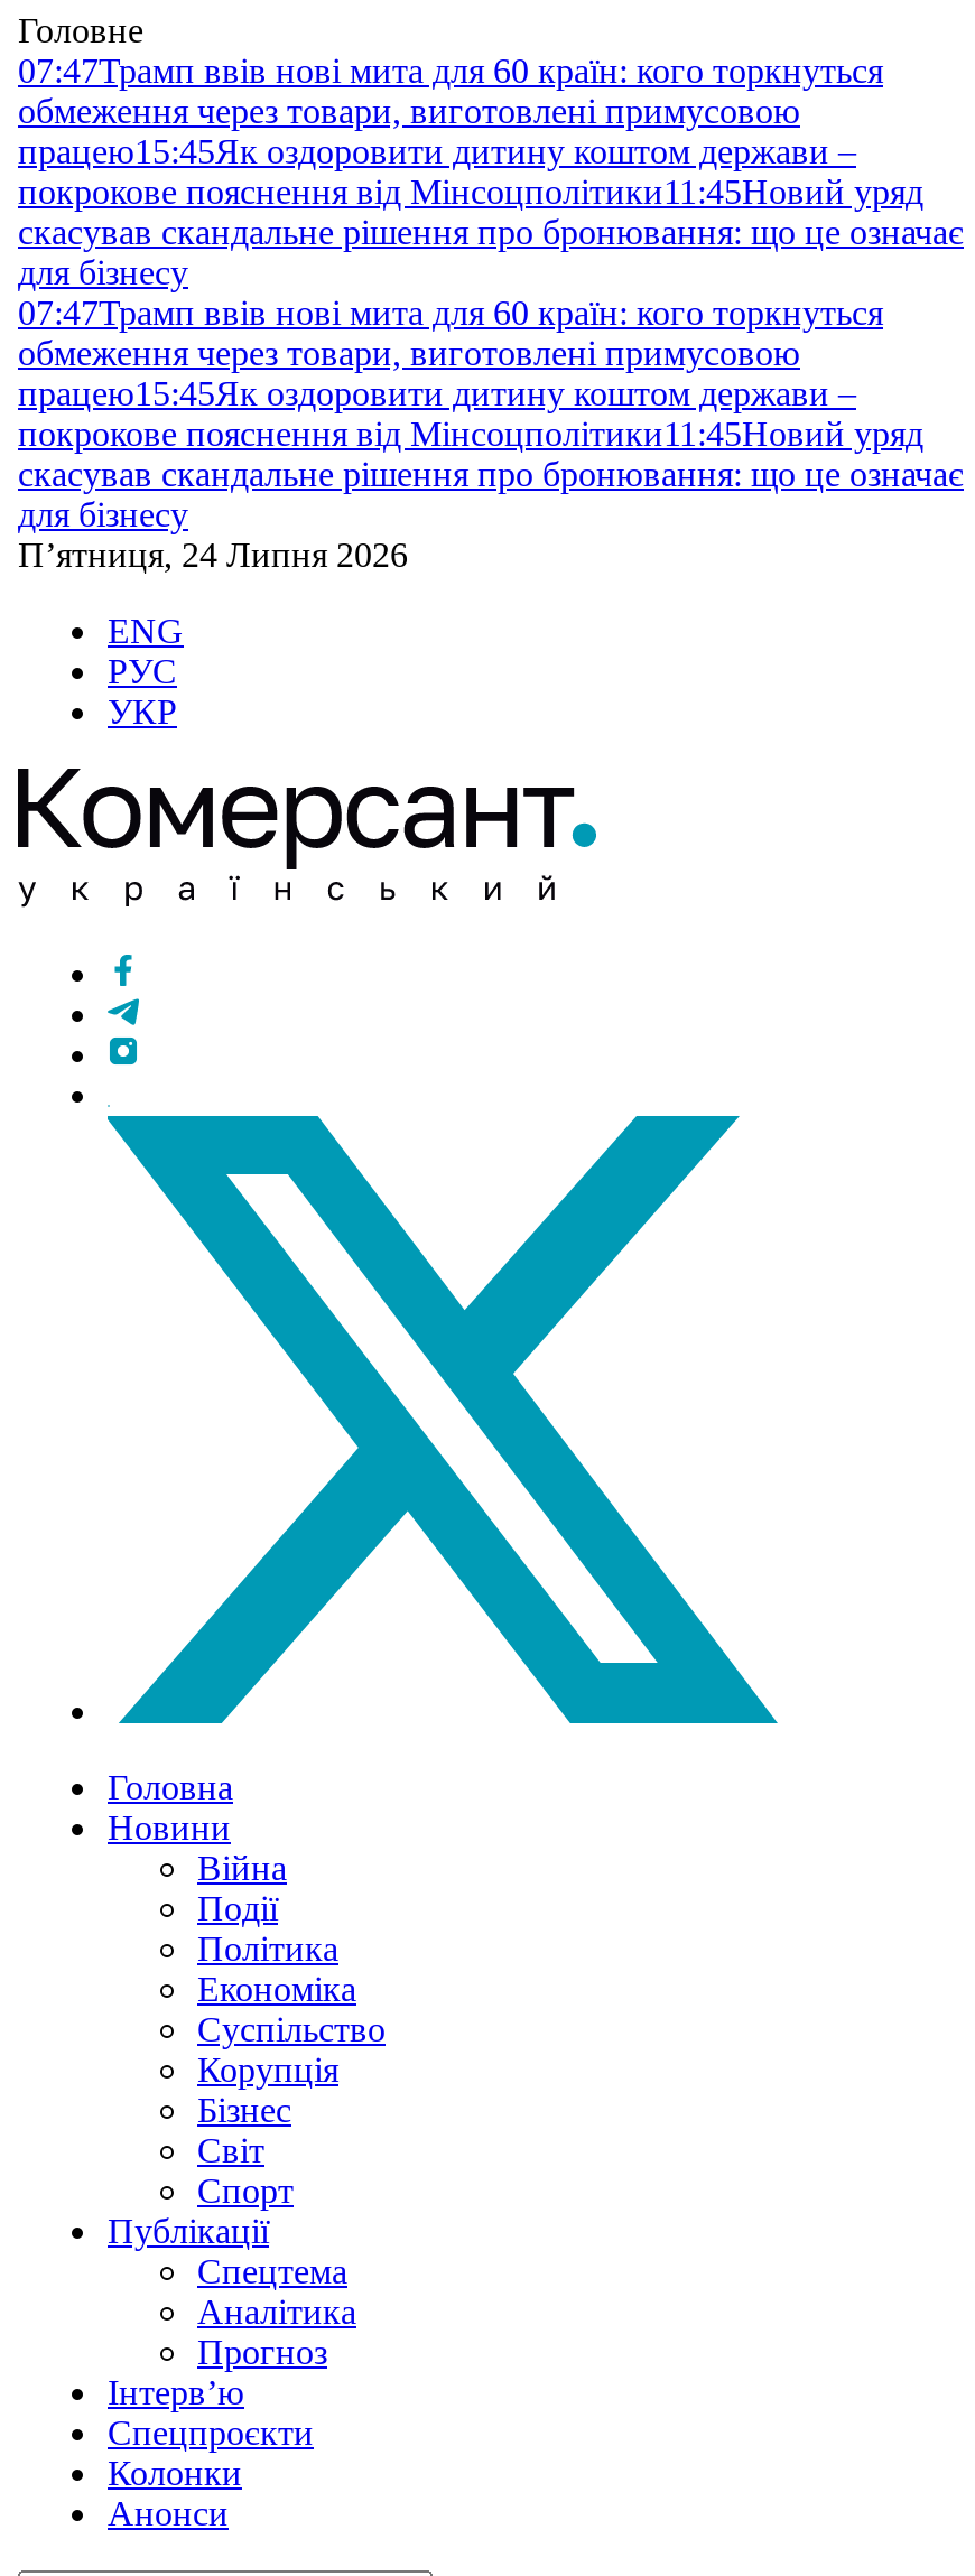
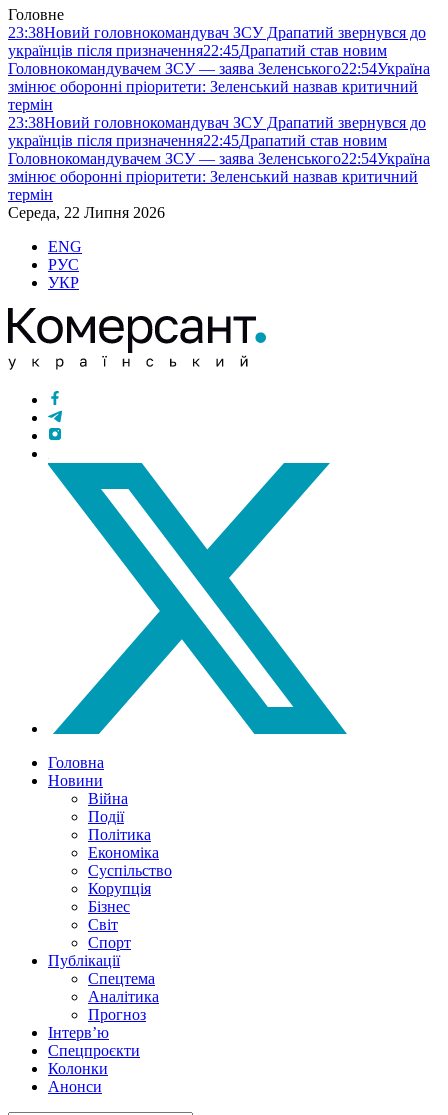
- 07:47Трамп ввів нові мита для 60 країн: кого торкнуться
- обмеження через товари, виготовлені примусовою
- працею15:45Як оздоровити дитину коштом держави –
- покрокове пояснення від Мінсоцполітики11:45Новий уряд
- скасував скандальне рішення про бронювання: що це означає
- для бізнесу
- 07:47Трамп ввів нові мита для 60 країн: кого торкнуться
- обмеження через товари, виготовлені примусовою
- працею15:45Як оздоровити дитину коштом держави –
- покрокове пояснення від Мінсоцполітики11:45Новий уряд
- скасував скандальне рішення про бронювання: що це означає
- для бізнесу
- П’ятниця, 24 Липня 2026
+ 23:38Новий головнокомандувач ЗСУ Драпатий звернувся до
+ українців після призначення22:45Драпатий став новим
+ Головнокомандувачем ЗСУ — заява Зеленського22:54Україна
+ змінює оборонні пріоритети: Зеленський назвав критичний
+ термін
+ 23:38Новий головнокомандувач ЗСУ Драпатий звернувся до
+ українців після призначення22:45Драпатий став новим
+ Головнокомандувачем ЗСУ — заява Зеленського22:54Україна
+ змінює оборонні пріоритети: Зеленський назвав критичний
+ термін
+ Середа, 22 Липня 2026
